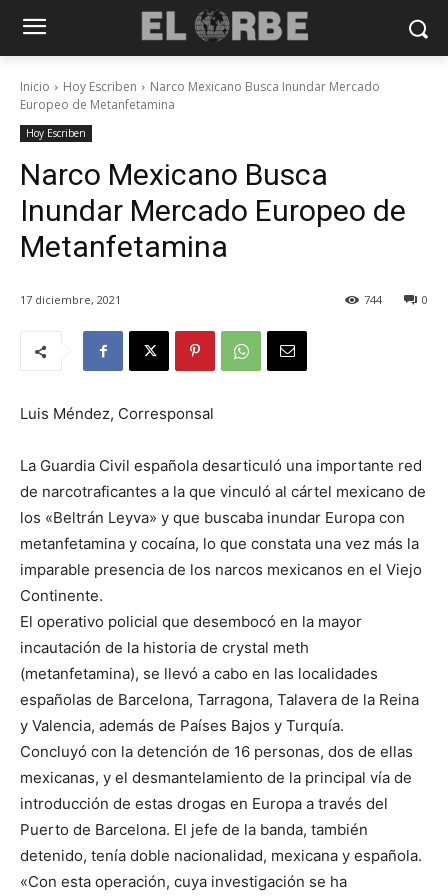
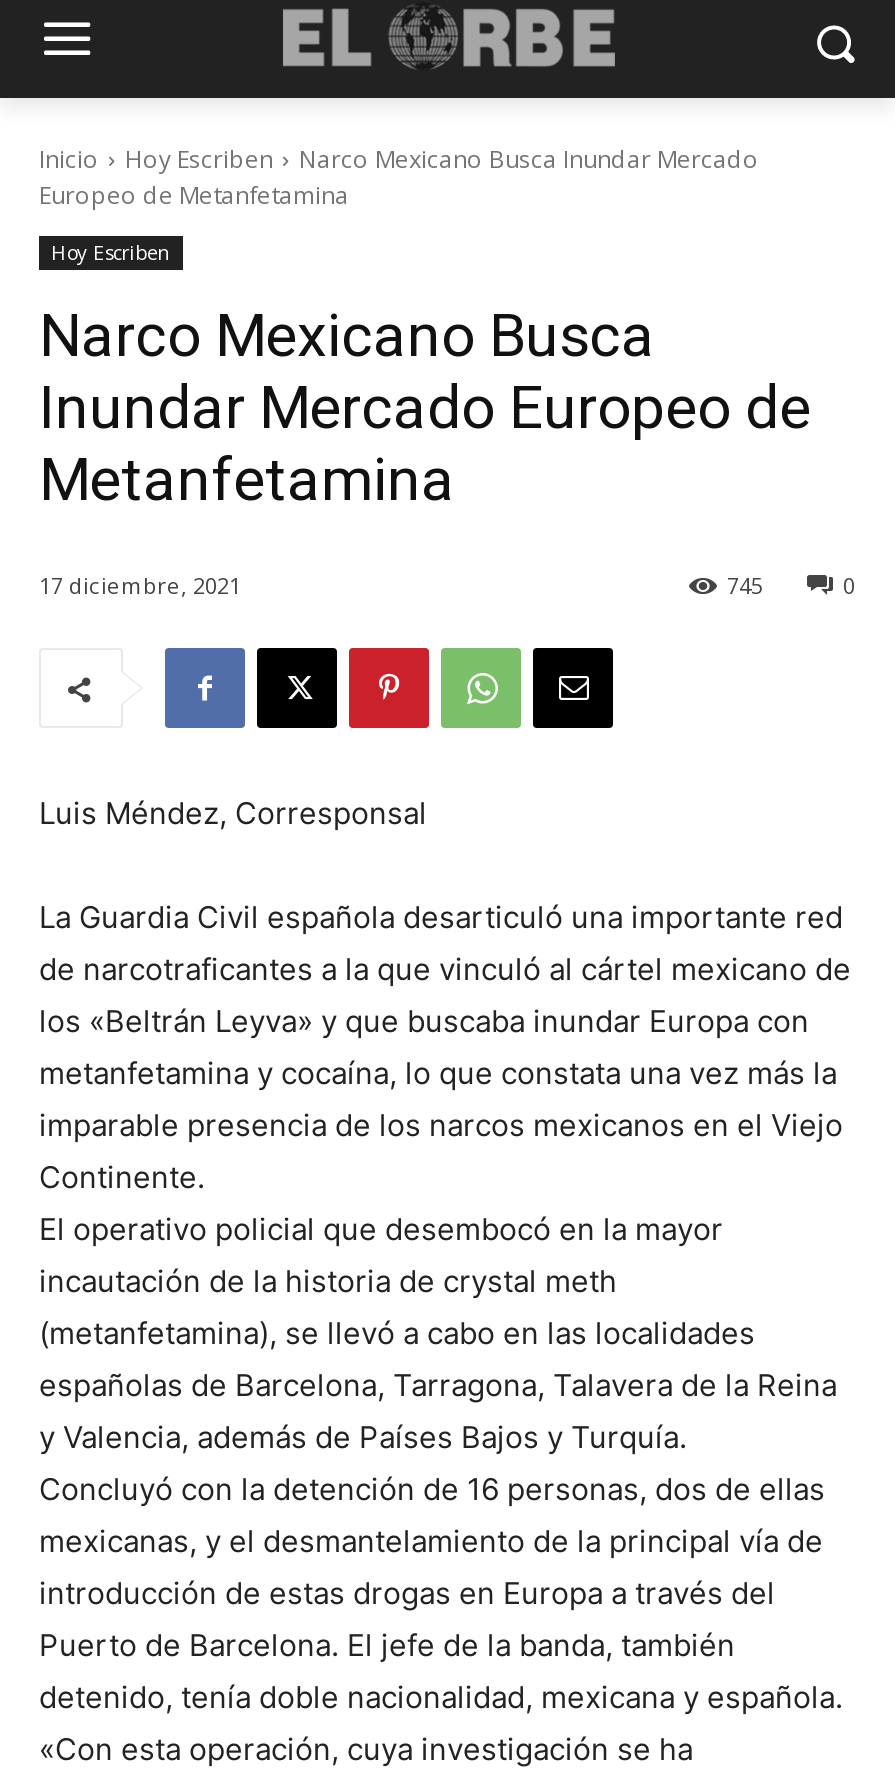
- 744
+ 745
